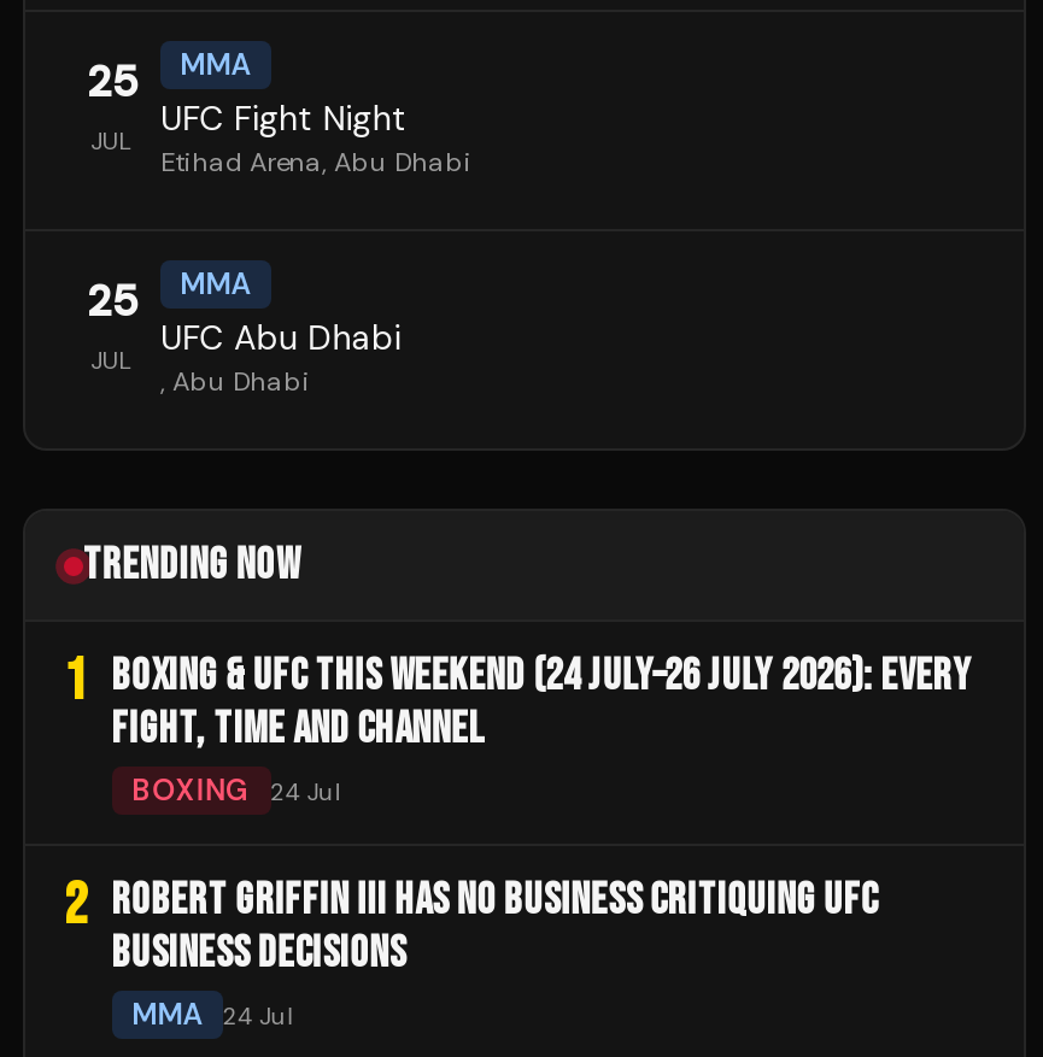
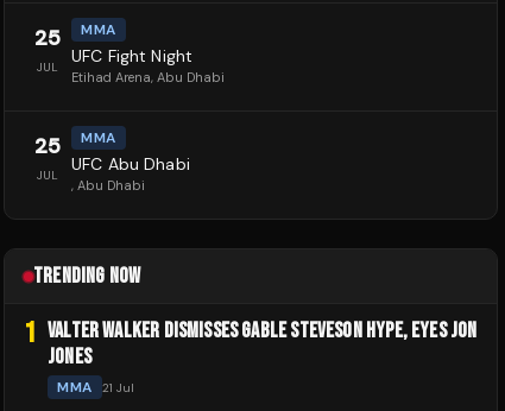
- 1 BOXING & UFC THIS WEEKEND (24 JULY–26 JULY 2026): EVERY
- FIGHT, TIME AND CHANNEL
- BOXING
- 24 Jul
- 2 ROBERT GRIFFIN III HAS NO BUSINESS CRITIQUING UFC
- BUSINESS DECISIONS
+ 1 VALTER WALKER DISMISSES GABLE STEVESON HYPE, EYES JON
+ JONES

- MMA 24 Jul
+ MMA 21 Jul
